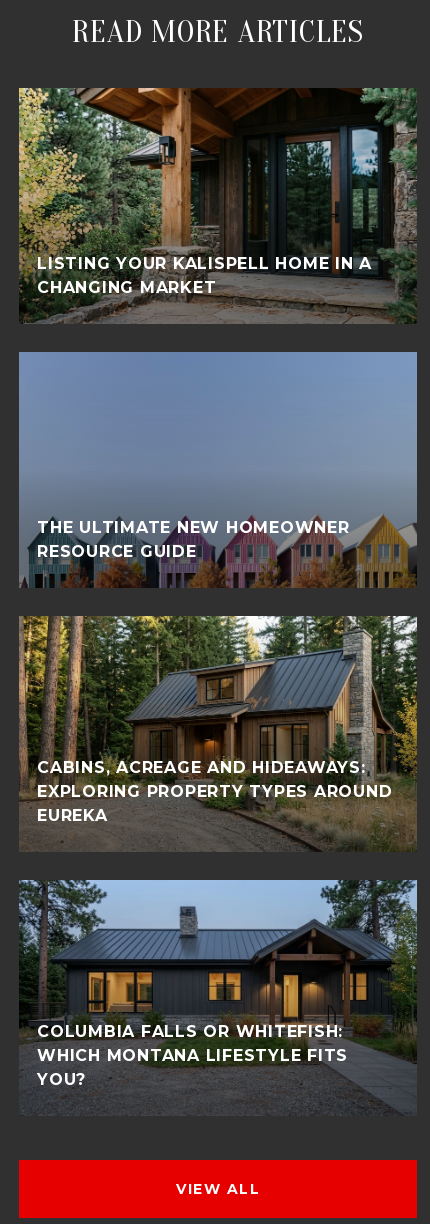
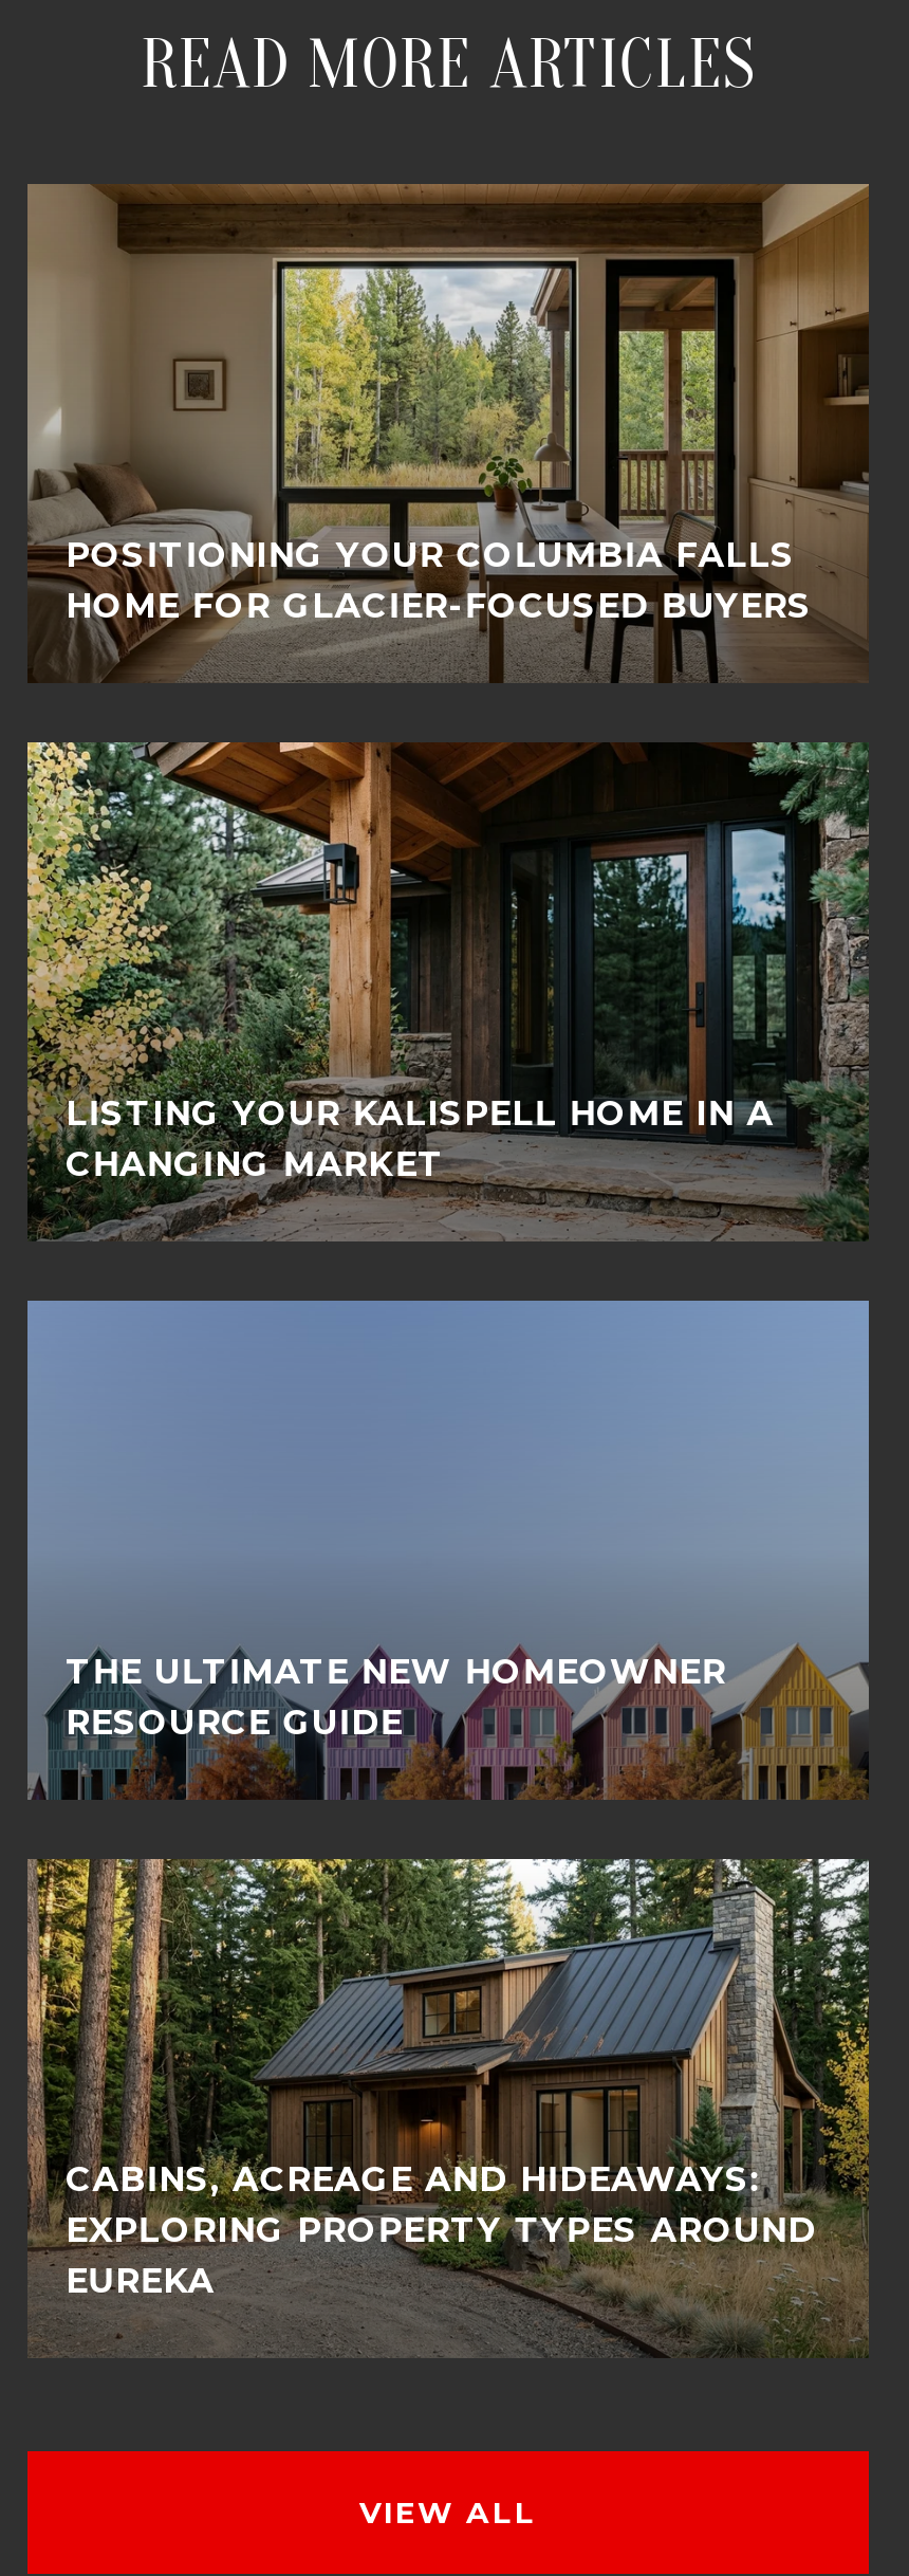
+ [image]
+ POSITIONING YOUR COLUMBIA FALLS
+ HOME FOR GLACIER-FOCUSED BUYERS

moved down: [image] | LISTING YOUR KALISPELL HOME IN A | CHANGING MARKET | THE ULTIMATE NEW HOMEOWNER | RESOURCE GUIDE | CABINS, ACREAGE AND HIDEAWAYS: | EXPLORING PROPERTY TYPES AROUND | EUREKA

- [image]
- COLUMBIA FALLS OR WHITEFISH:
- WHICH MONTANA LIFESTYLE FITS
- YOU?
